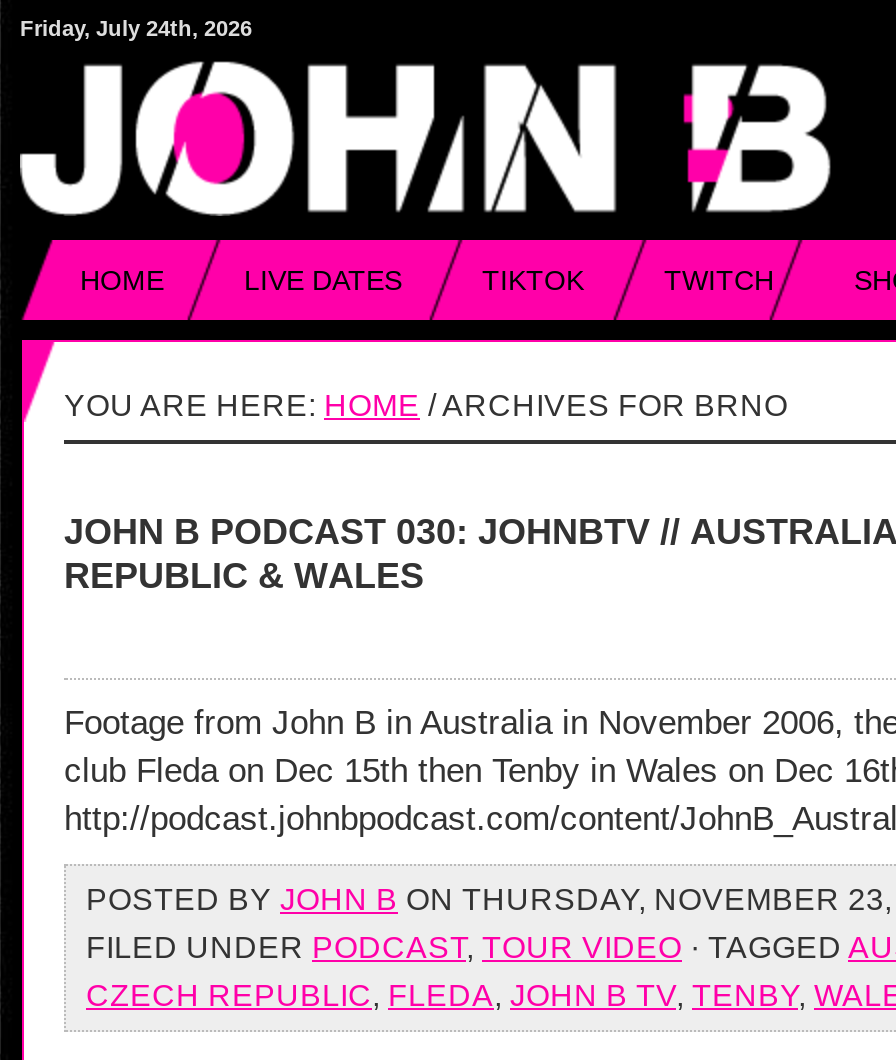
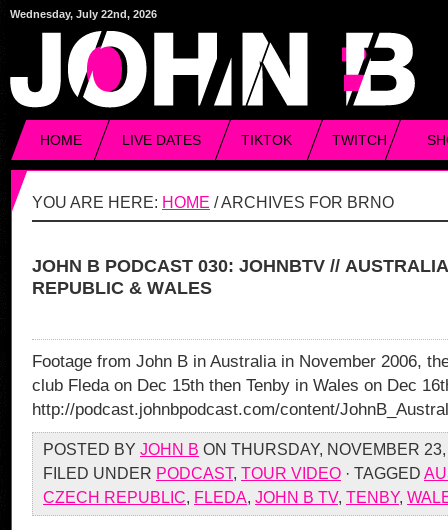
- Friday, July 24th, 2026
+ Wednesday, July 22nd, 2026
